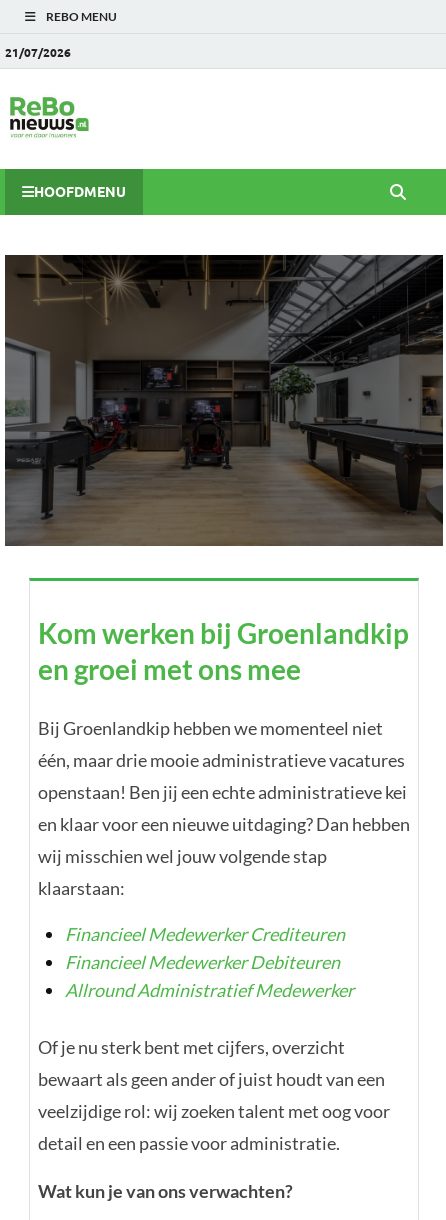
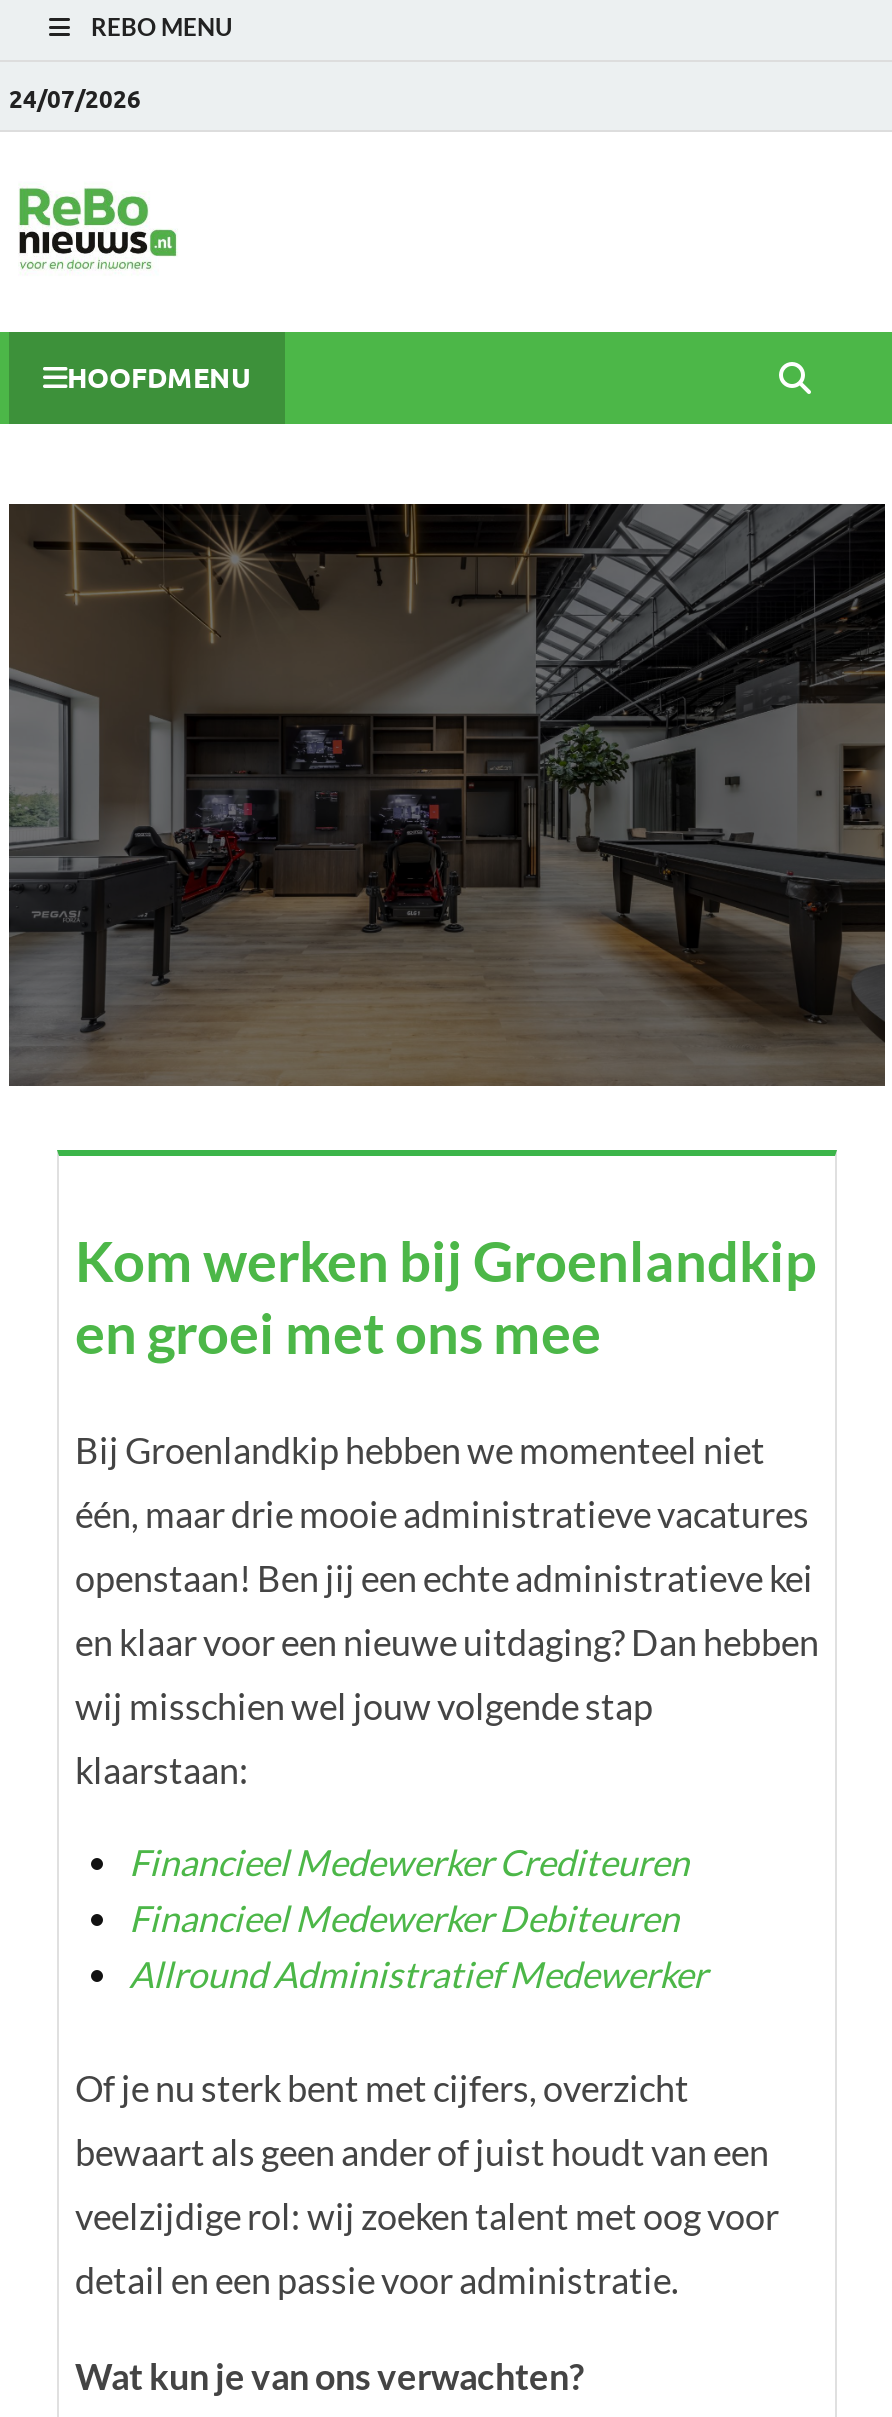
- 21/07/2026
+ 24/07/2026
